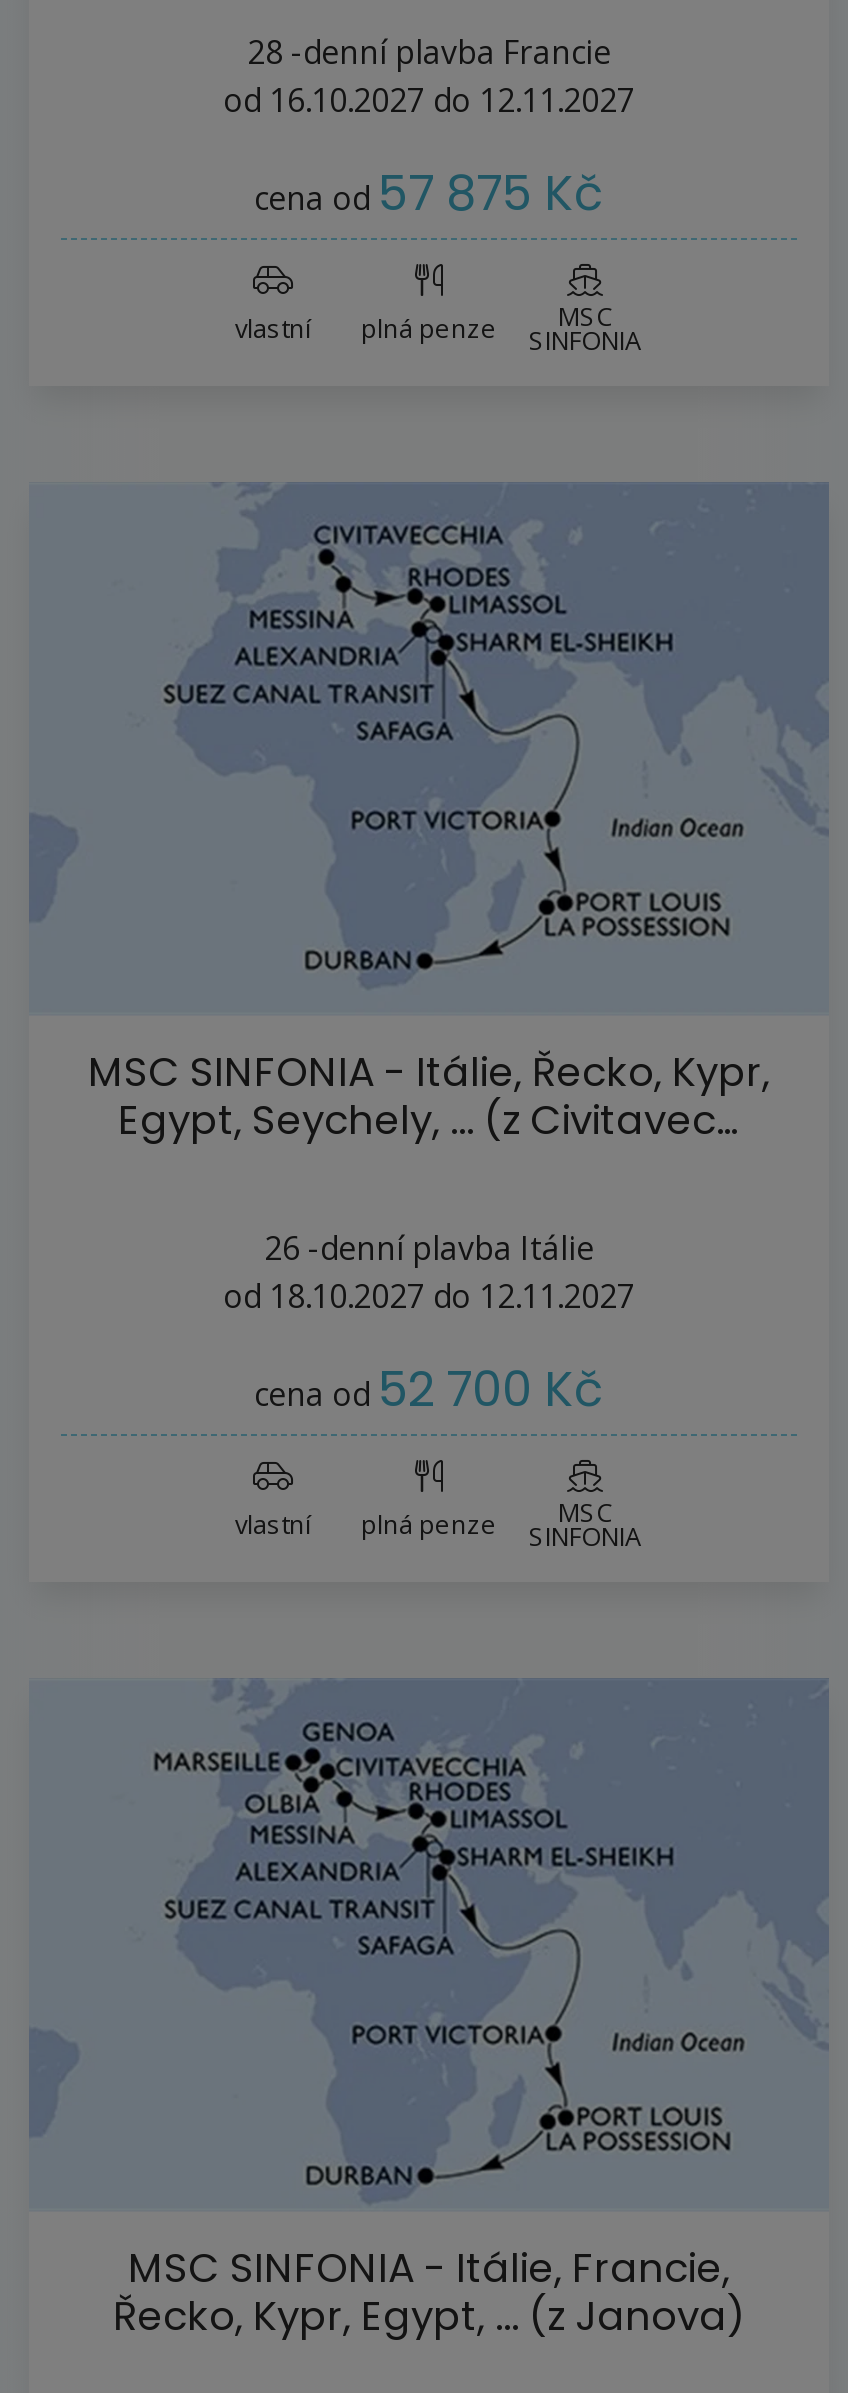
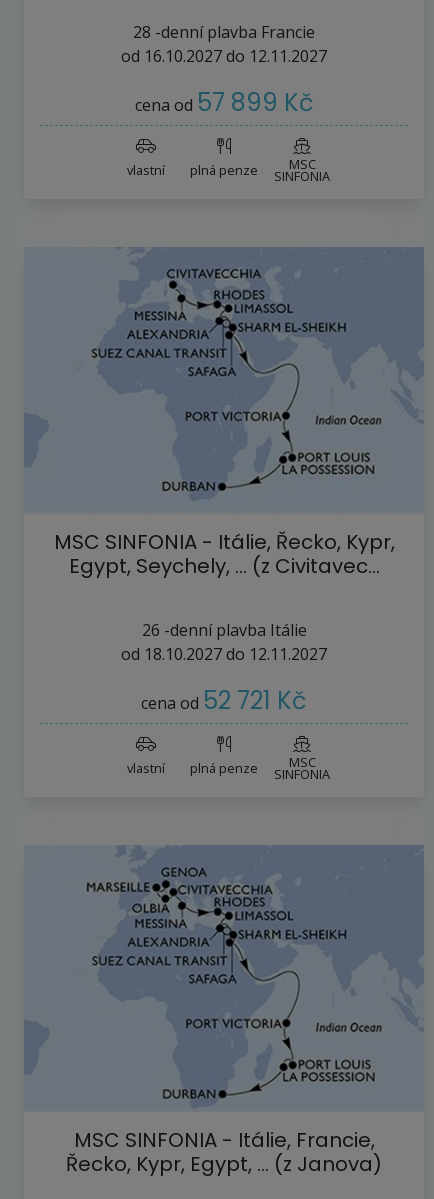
- cena od 57 875 Kč
+ cena od 57 899 Kč

- cena od 52 700 Kč
+ cena od 52 721 Kč
